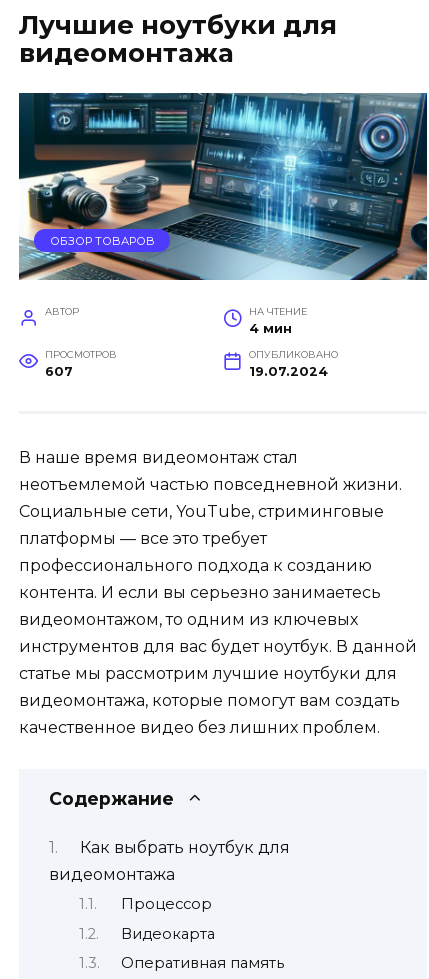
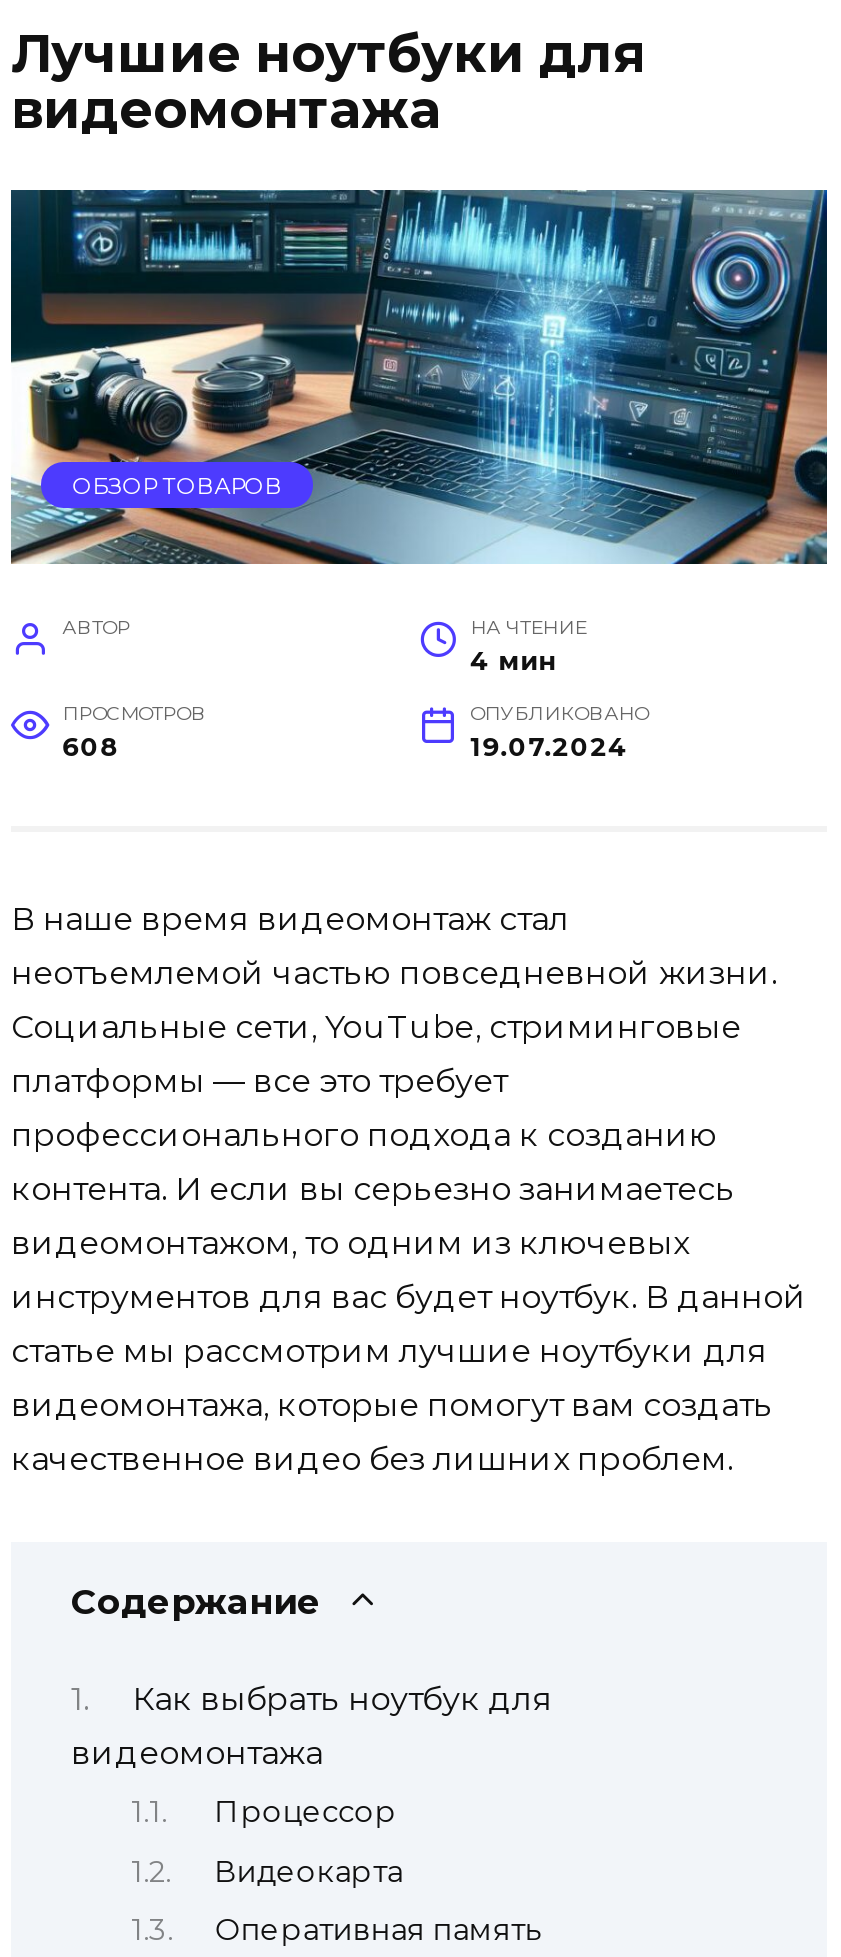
- 607
+ 608
